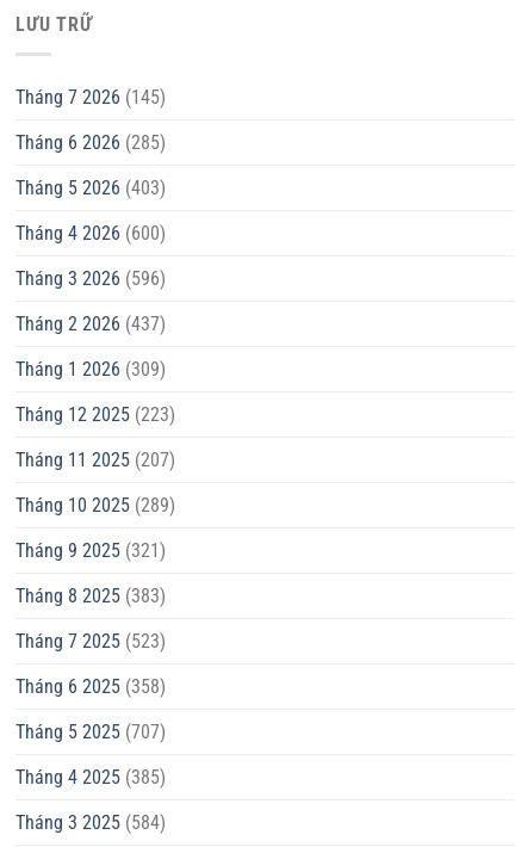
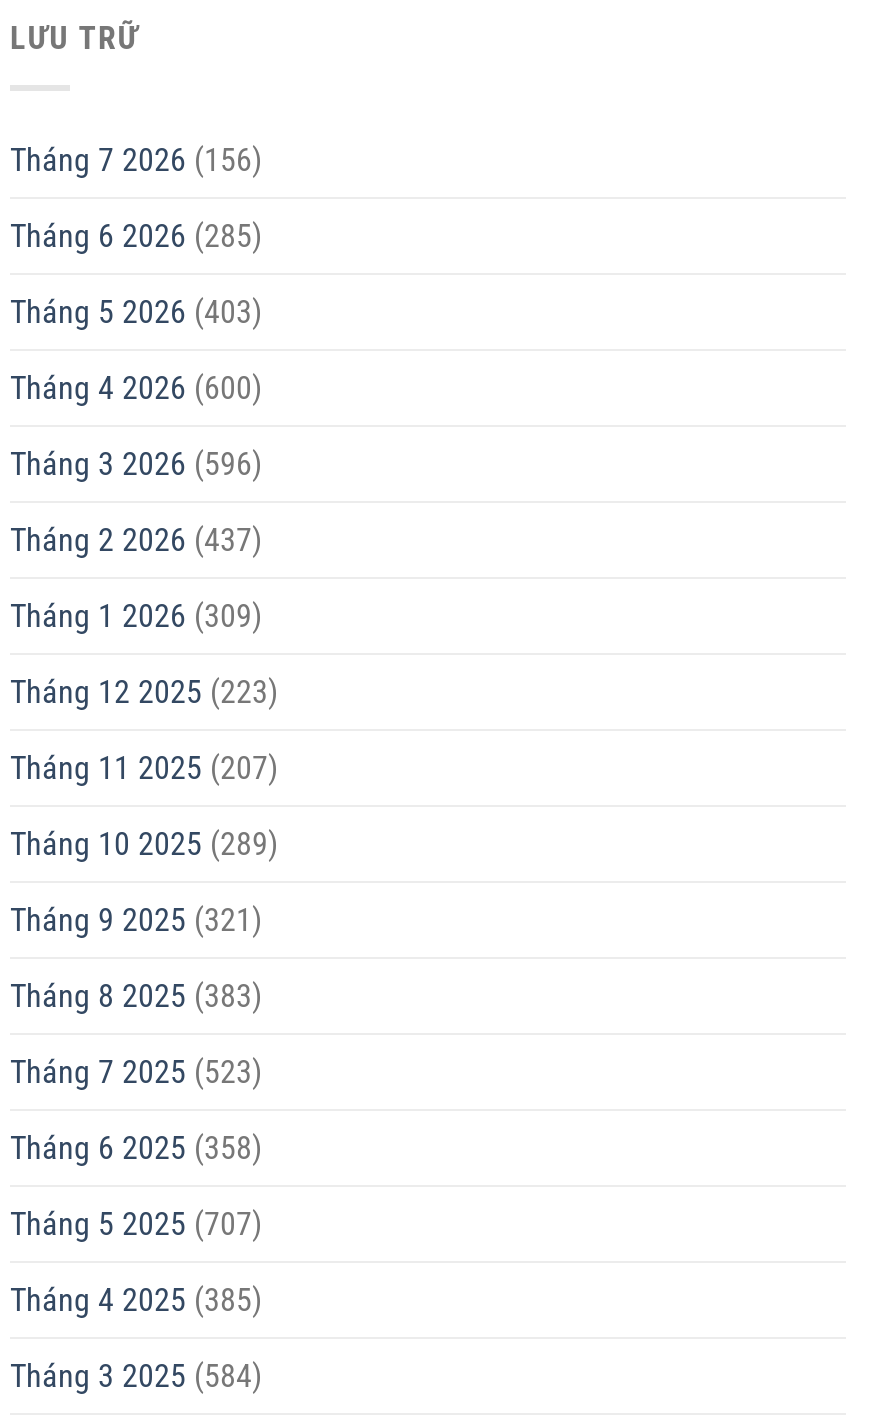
- Tháng 7 2026 (145)
+ Tháng 7 2026 (156)
